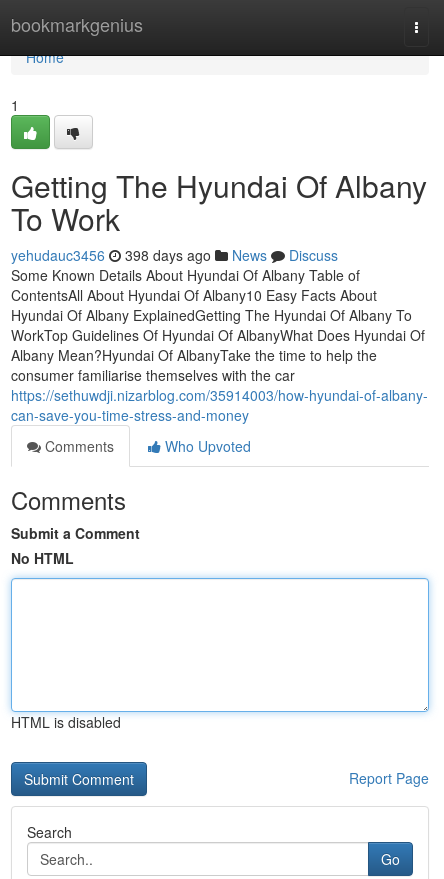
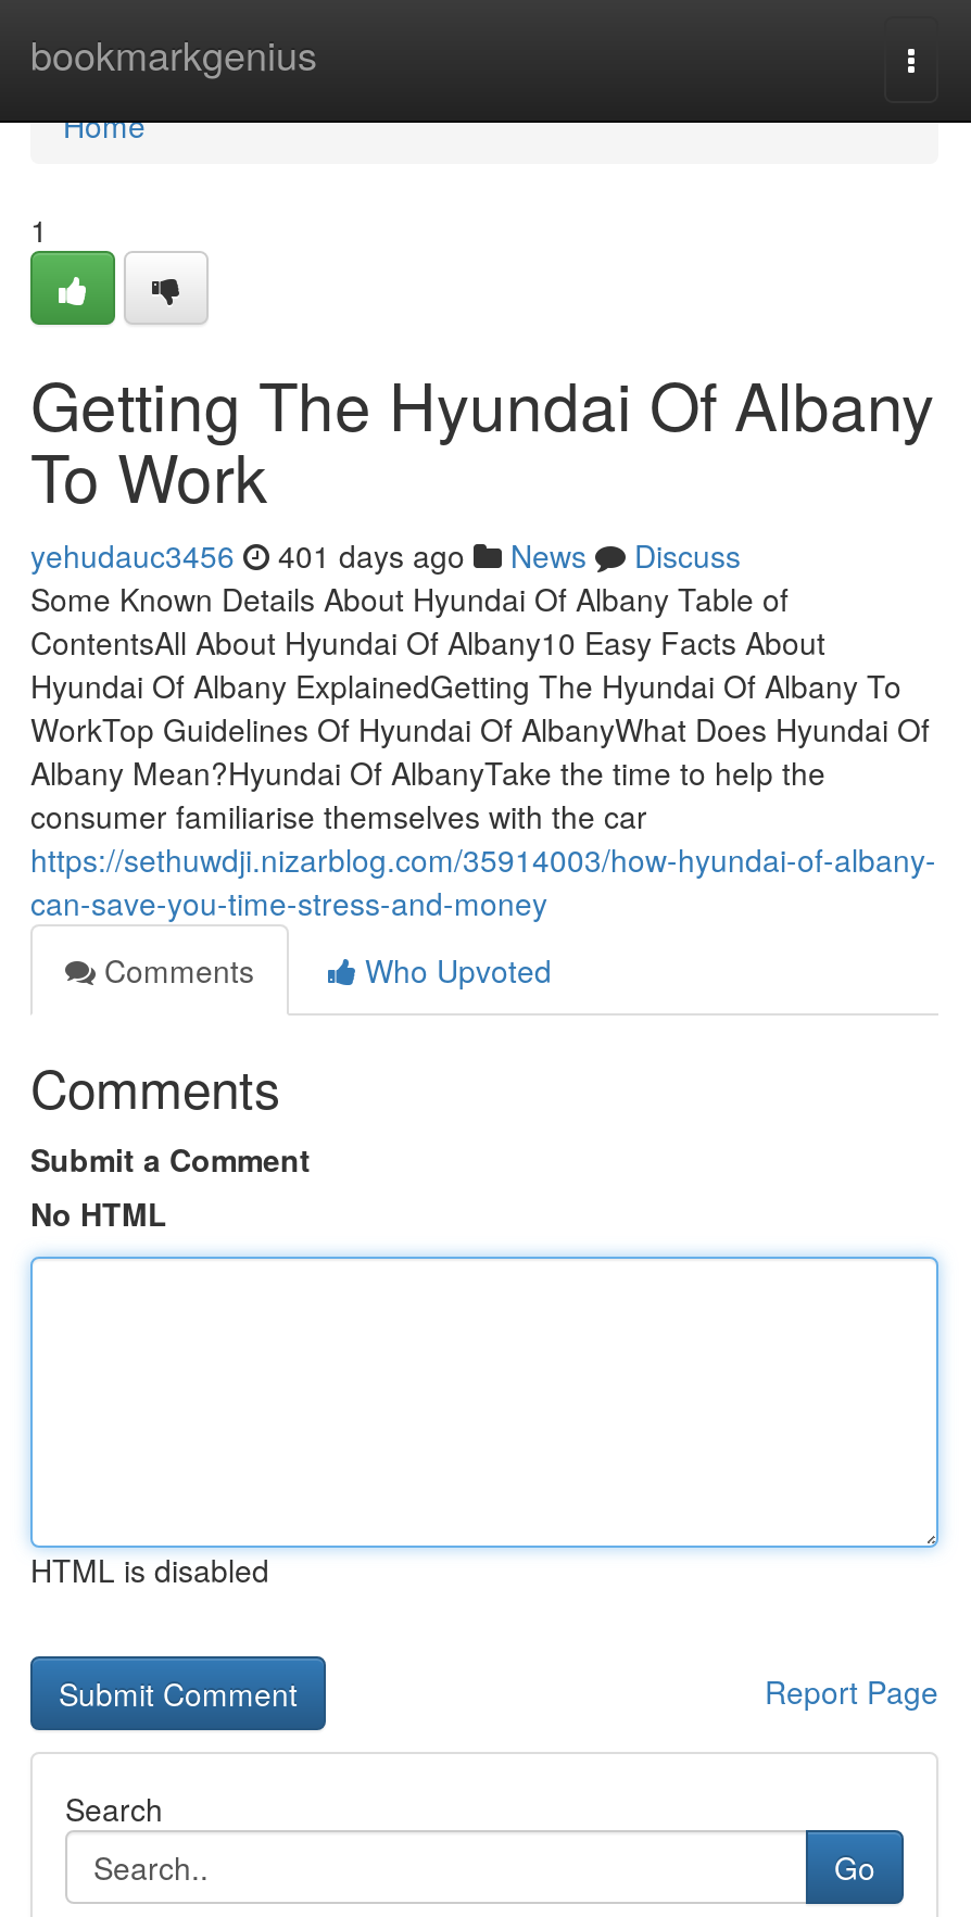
- yehudauc3456 398 days ago News Discuss
+ yehudauc3456 401 days ago News Discuss
